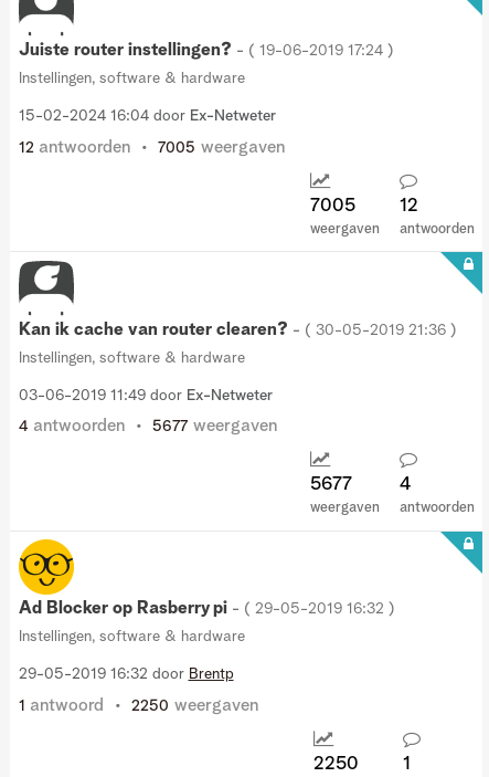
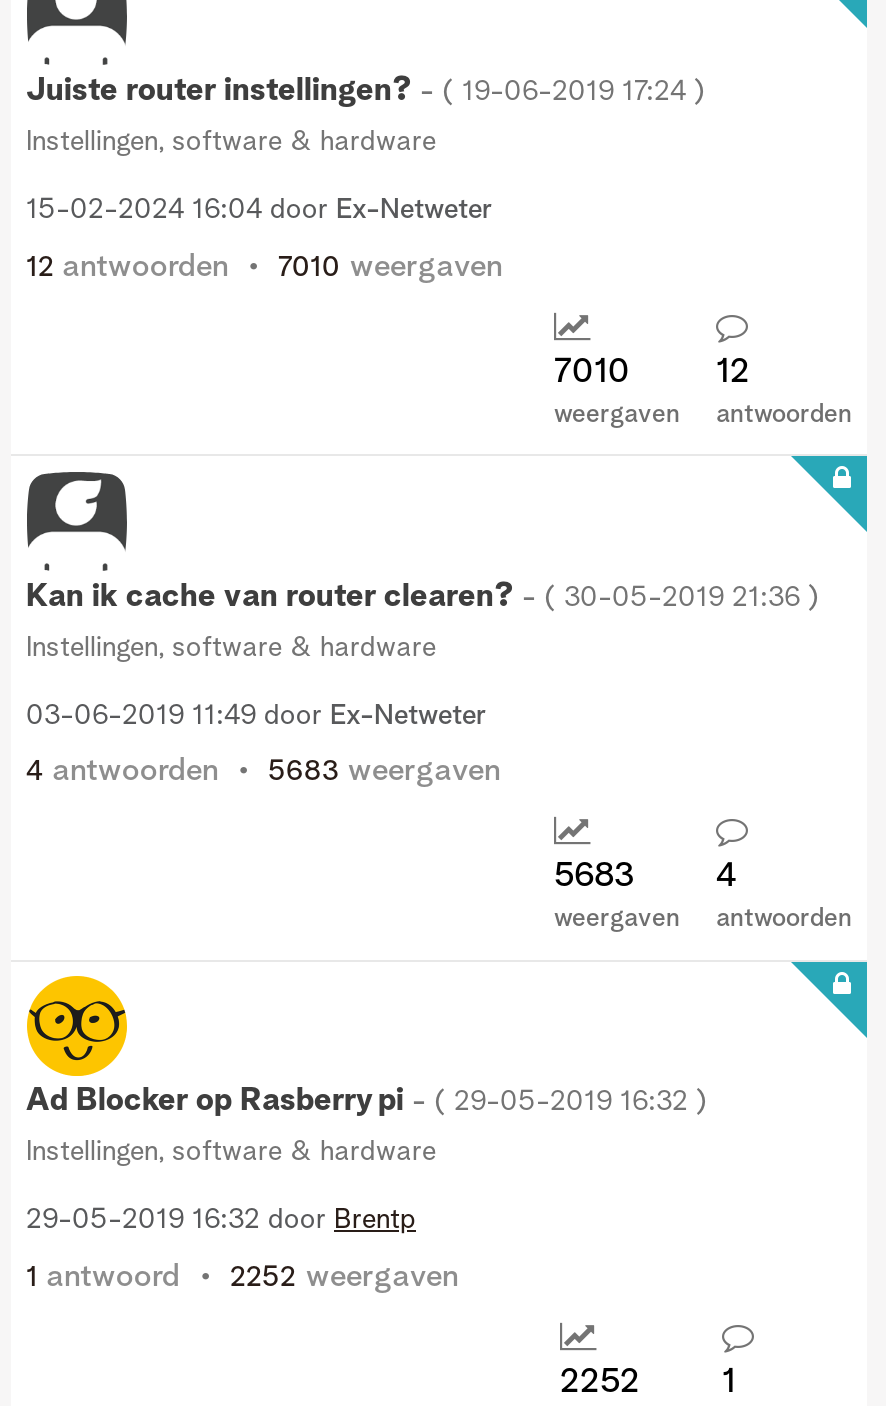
- 12 antwoorden 7005 weergaven
+ 12 antwoorden 7010 weergaven

- 7005
+ 7010

- 4 antwoorden 5677 weergaven
+ 4 antwoorden 5683 weergaven

- 5677
+ 5683

- 1 antwoord 2250 weergaven
+ 1 antwoord 2252 weergaven

- 2250
+ 2252
